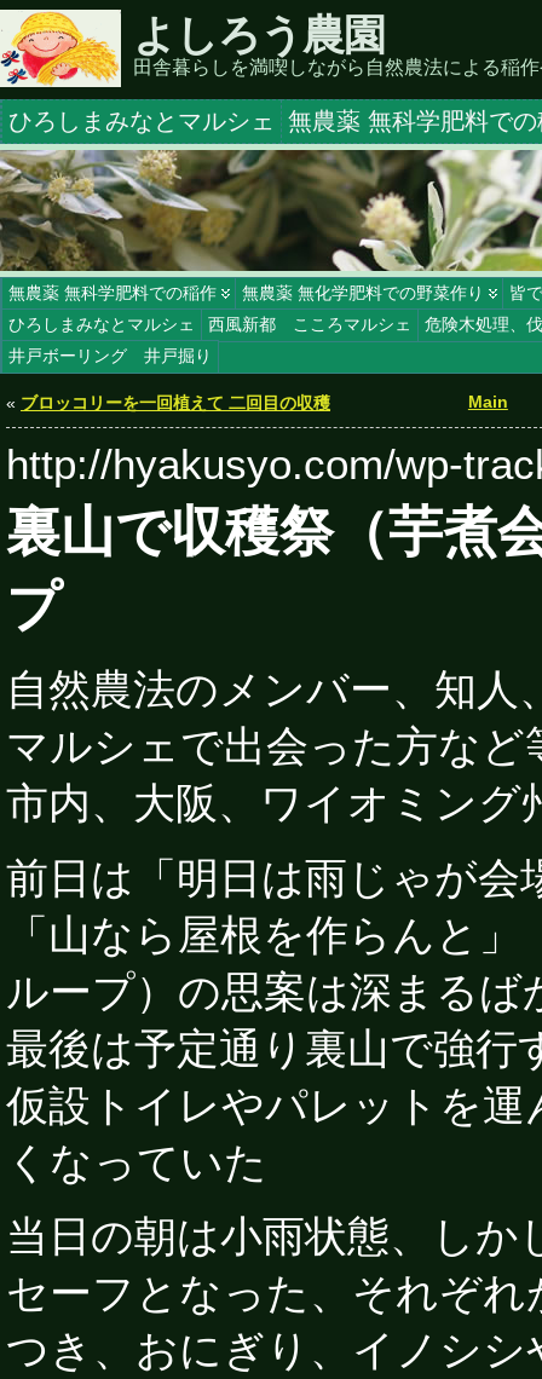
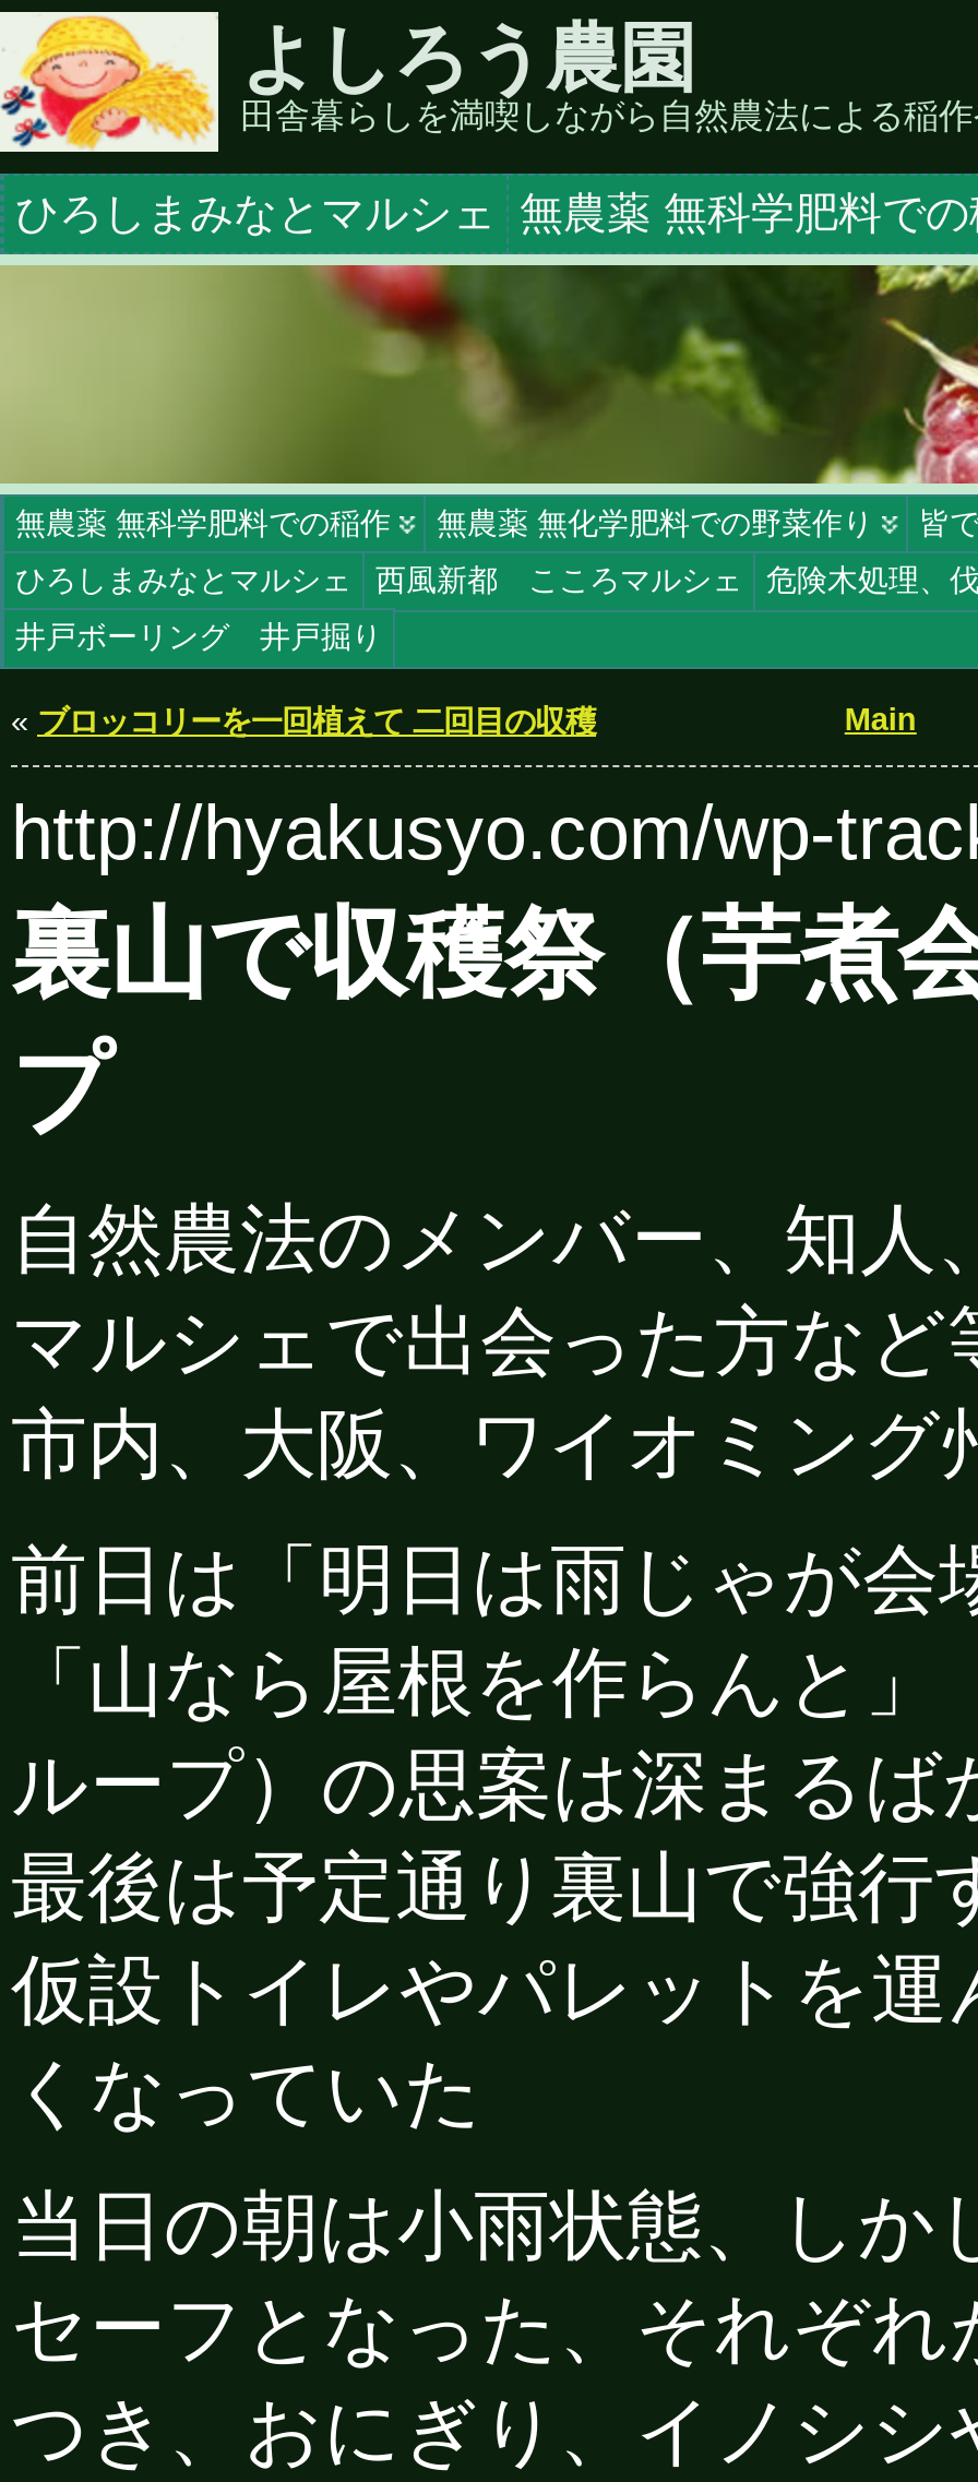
- [image]
+ [image]
